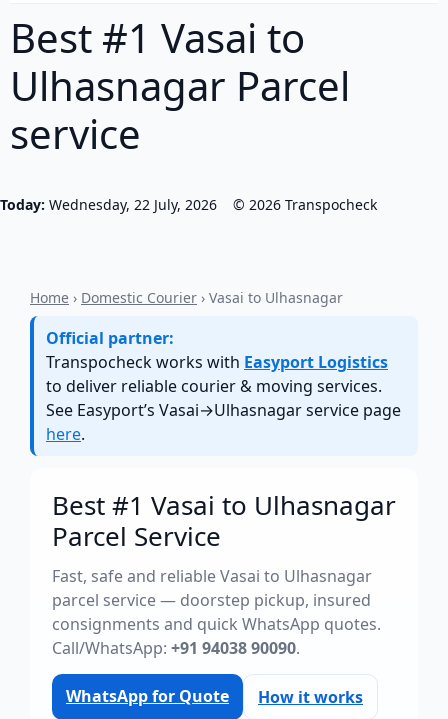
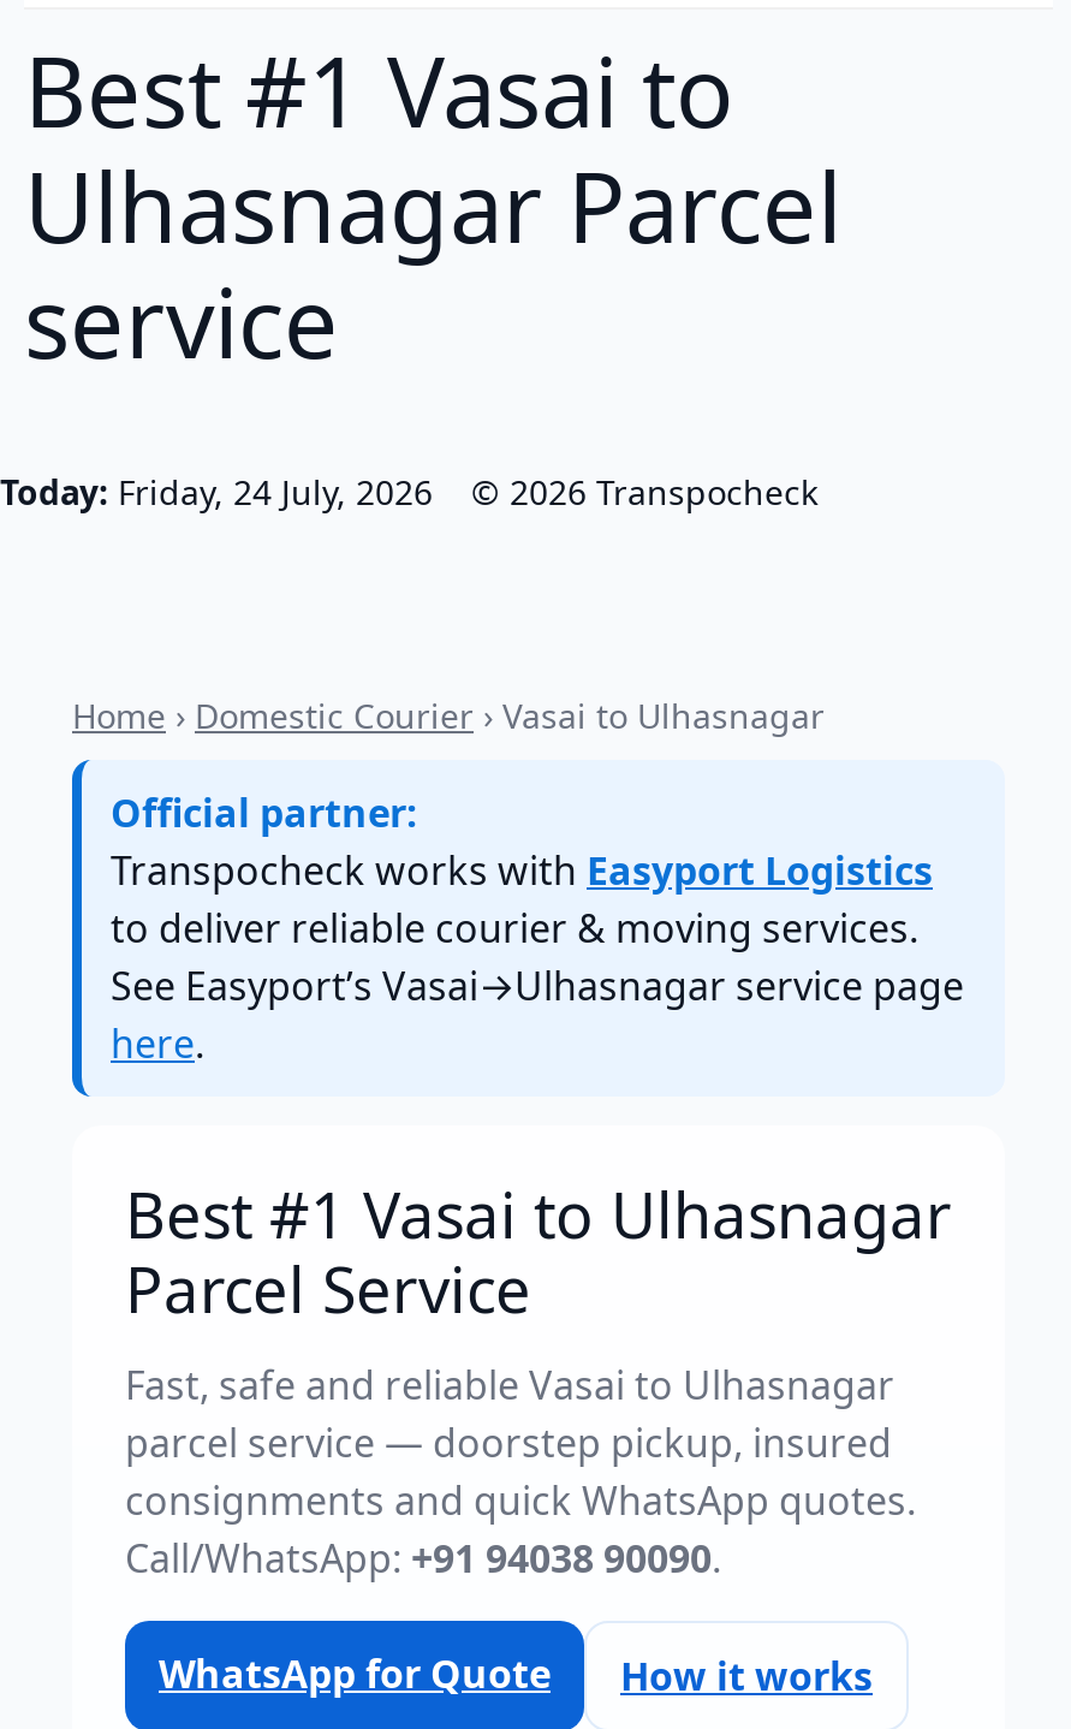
- Today: Wednesday, 22 July, 2026
+ Today: Friday, 24 July, 2026
